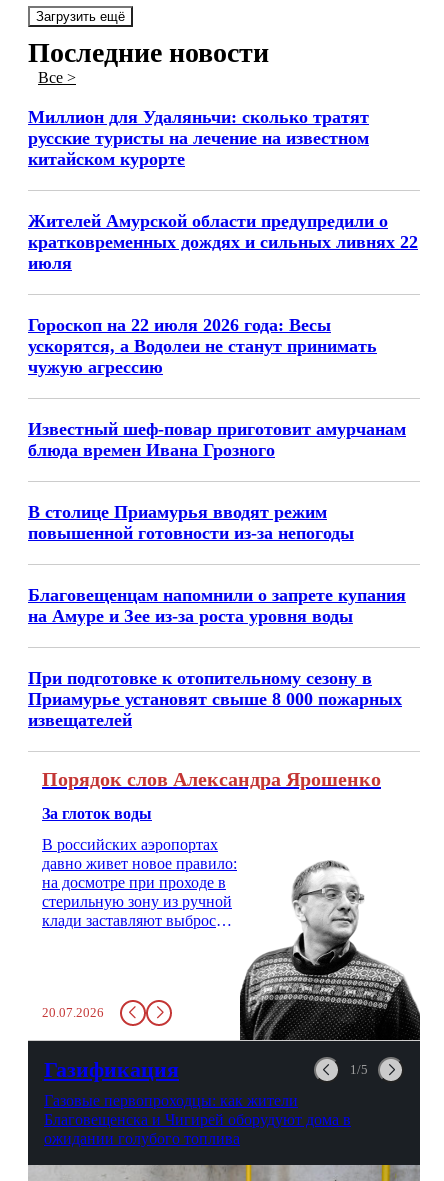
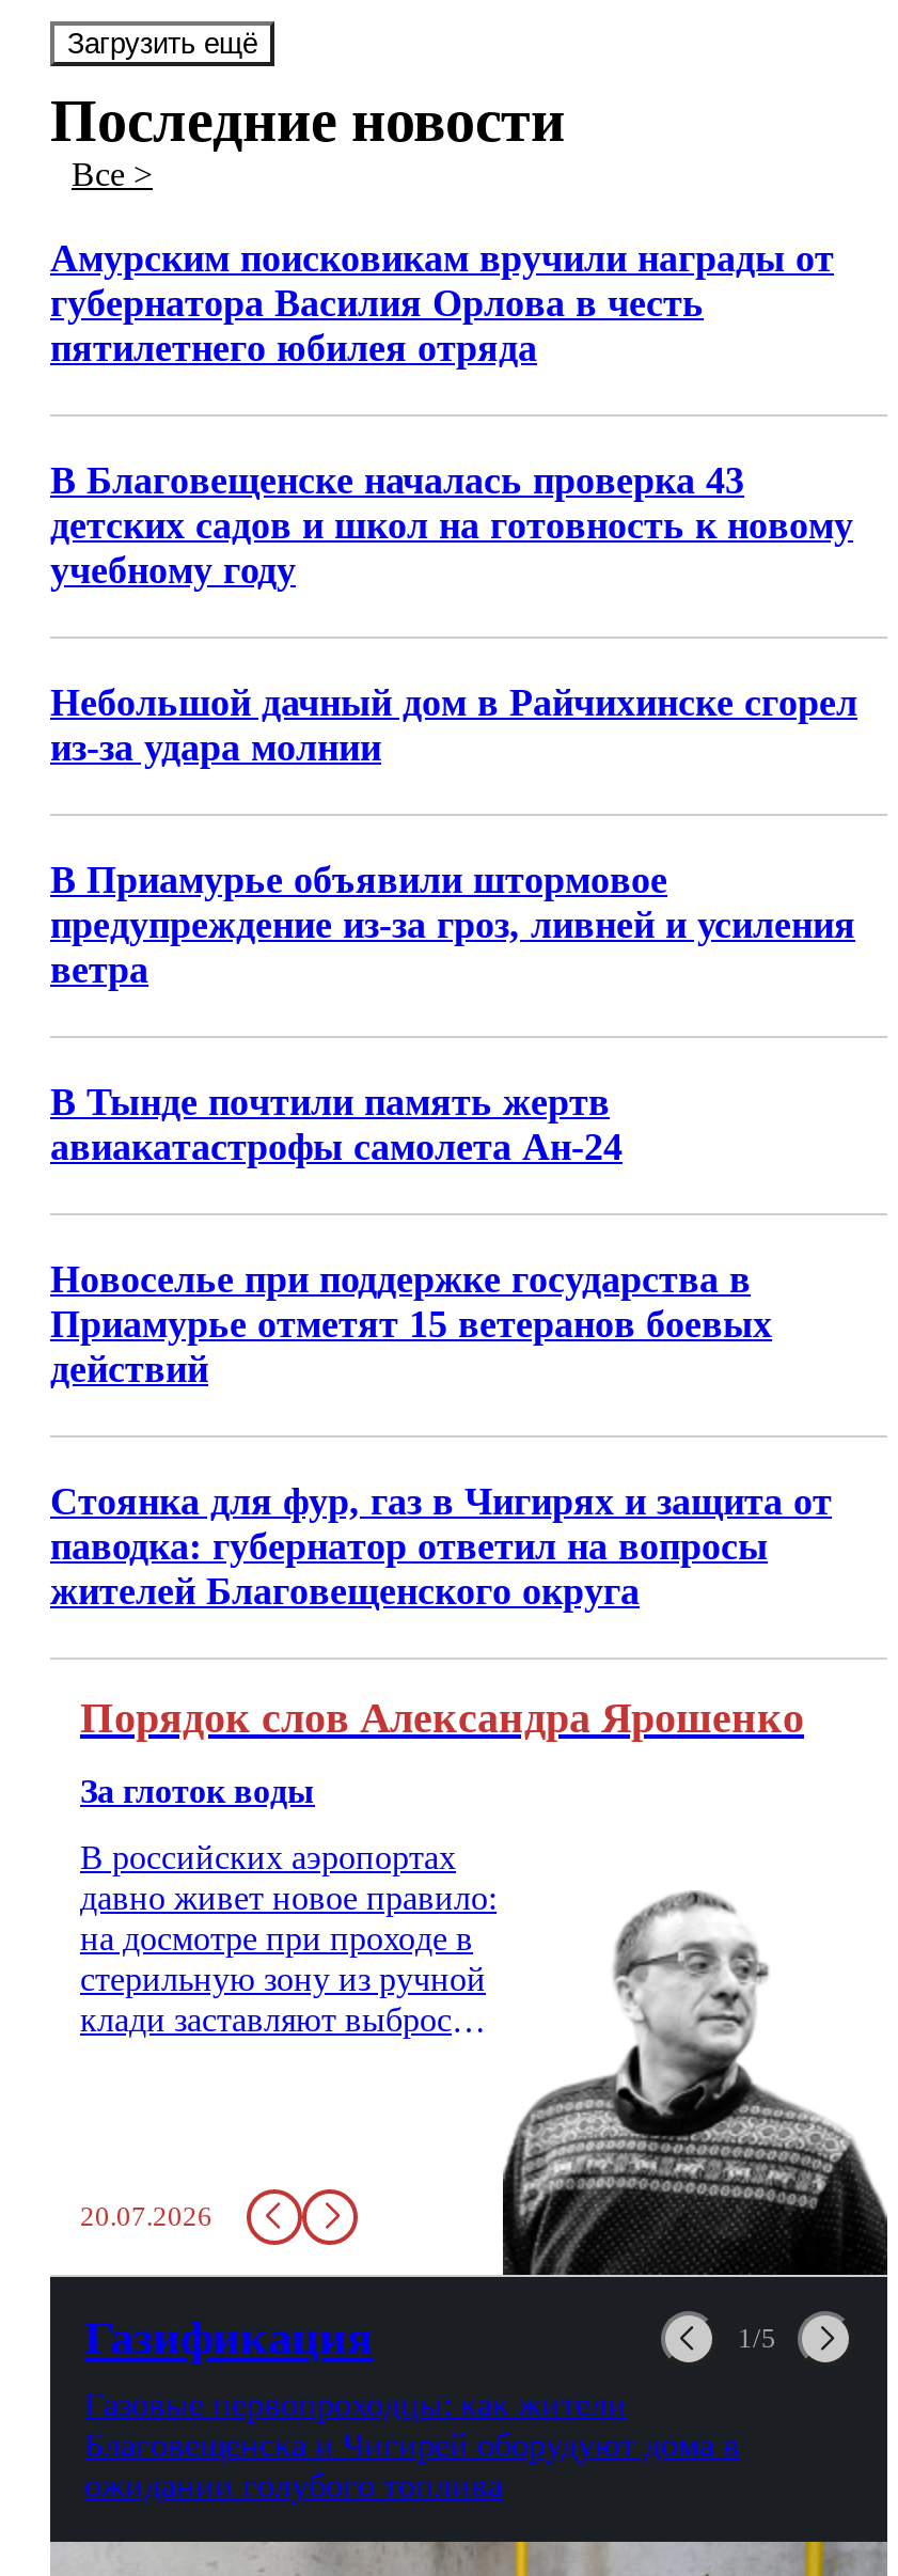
- Миллион для Удаляньчи: сколько тратят
- русские туристы на лечение на известном
- китайском курорте
+ Амурским поисковикам вручили награды от
+ губернатора Василия Орлова в честь
+ пятилетнего юбилея отряда

- Жителей Амурской области предупредили о
- кратковременных дождях и сильных ливнях 22
- июля
+ В Благовещенске началась проверка 43
+ детских садов и школ на готовность к новому
+ учебному году

- Гороскоп на 22 июля 2026 года: Весы
- ускорятся, а Водолеи не станут принимать
- чужую агрессию
+ Небольшой дачный дом в Райчихинске сгорел
+ из-за удара молнии

- Известный шеф-повар приготовит амурчанам
- блюда времен Ивана Грозного
+ В Приамурье объявили штормовое
+ предупреждение из-за гроз, ливней и усиления
+ ветра

- В столице Приамурья вводят режим
- повышенной готовности из-за непогоды
+ В Тынде почтили память жертв
+ авиакатастрофы самолета Ан-24

- Благовещенцам напомнили о запрете купания
- на Амуре и Зее из-за роста уровня воды
+ Новоселье при поддержке государства в
+ Приамурье отметят 15 ветеранов боевых
+ действий

- При подготовке к отопительному сезону в
- Приамурье установят свыше 8 000 пожарных
- извещателей
+ Стоянка для фур, газ в Чигирях и защита от
+ паводка: губернатор ответил на вопросы
+ жителей Благовещенского округа
